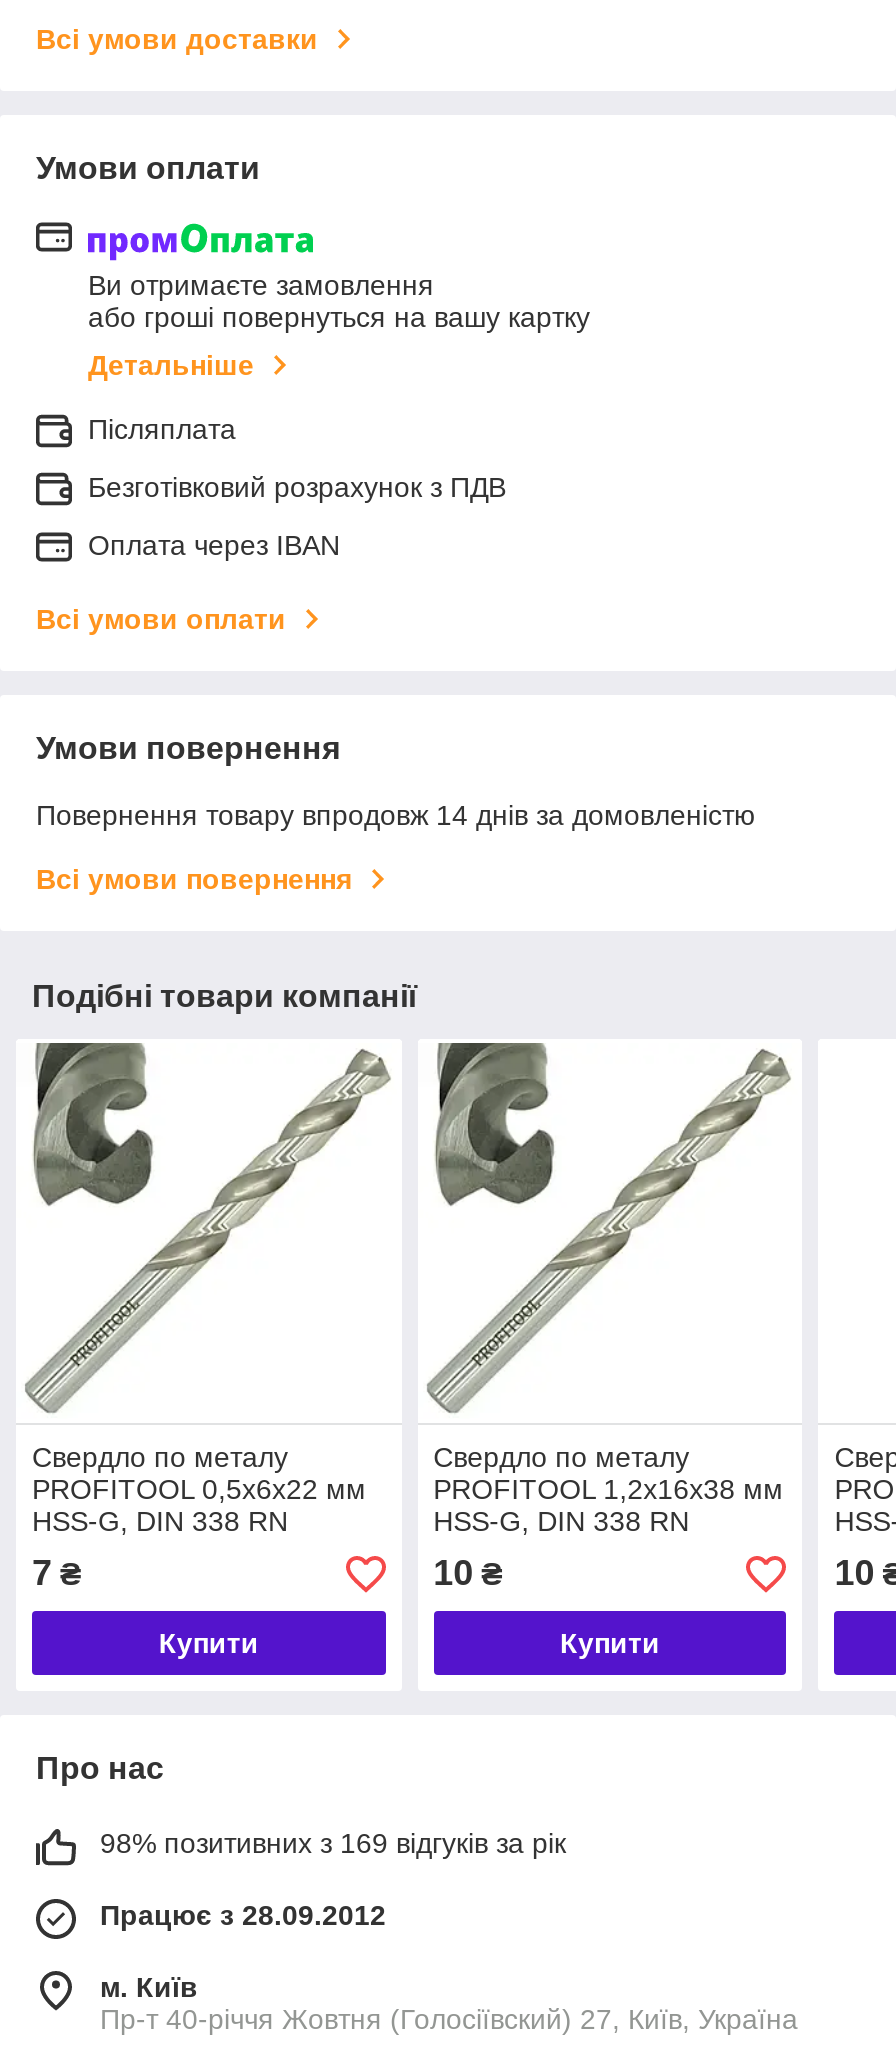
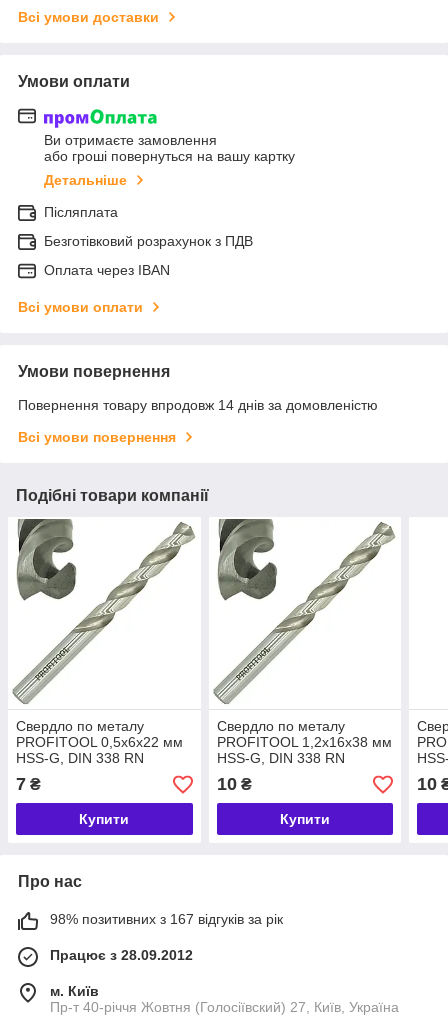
- 98% позитивних з 169 відгуків за рік
+ 98% позитивних з 167 відгуків за рік
